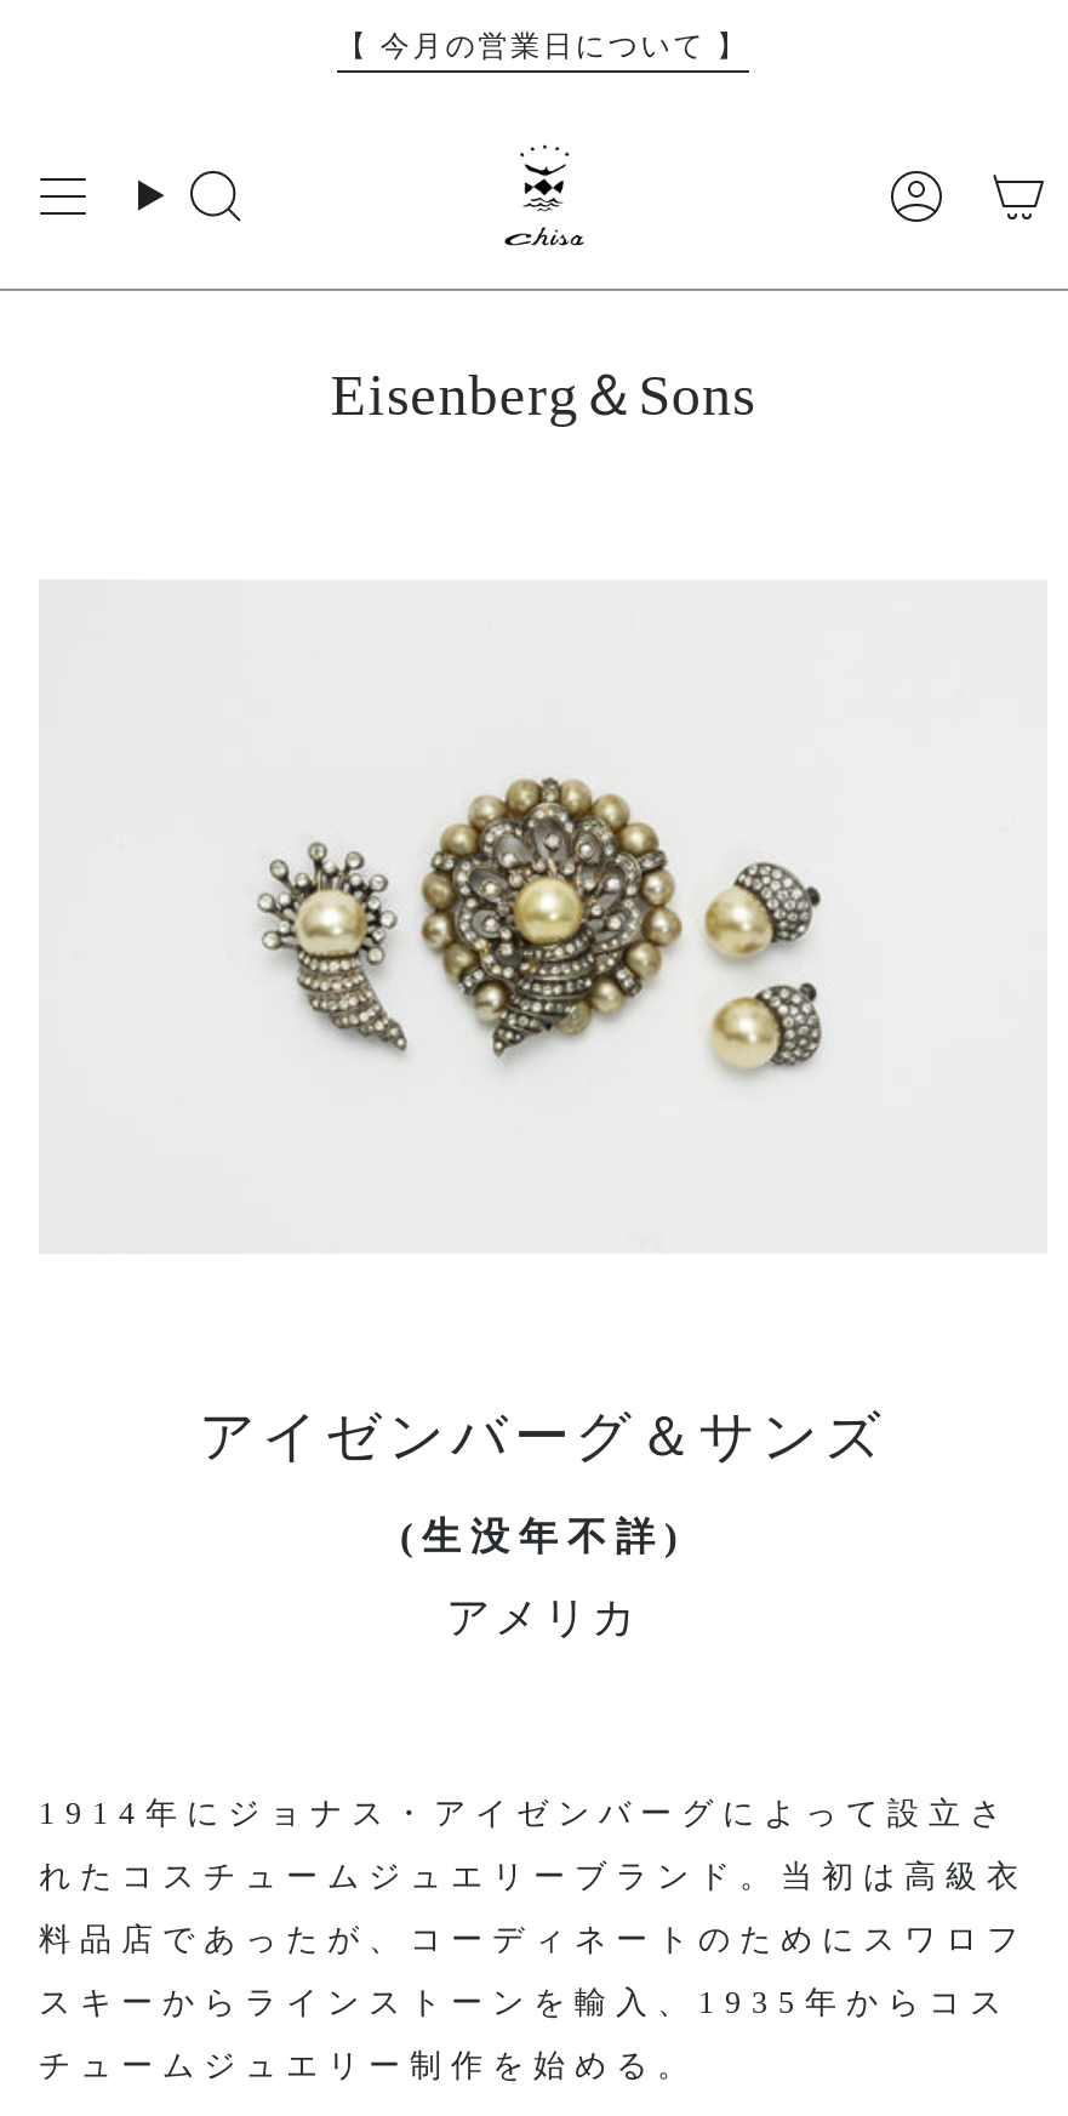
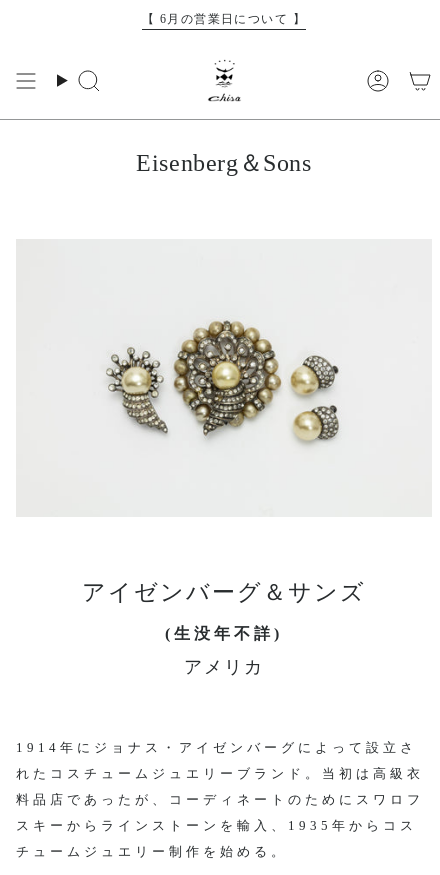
- 【 今月の営業日について 】
+ 【 6月の営業日について 】
